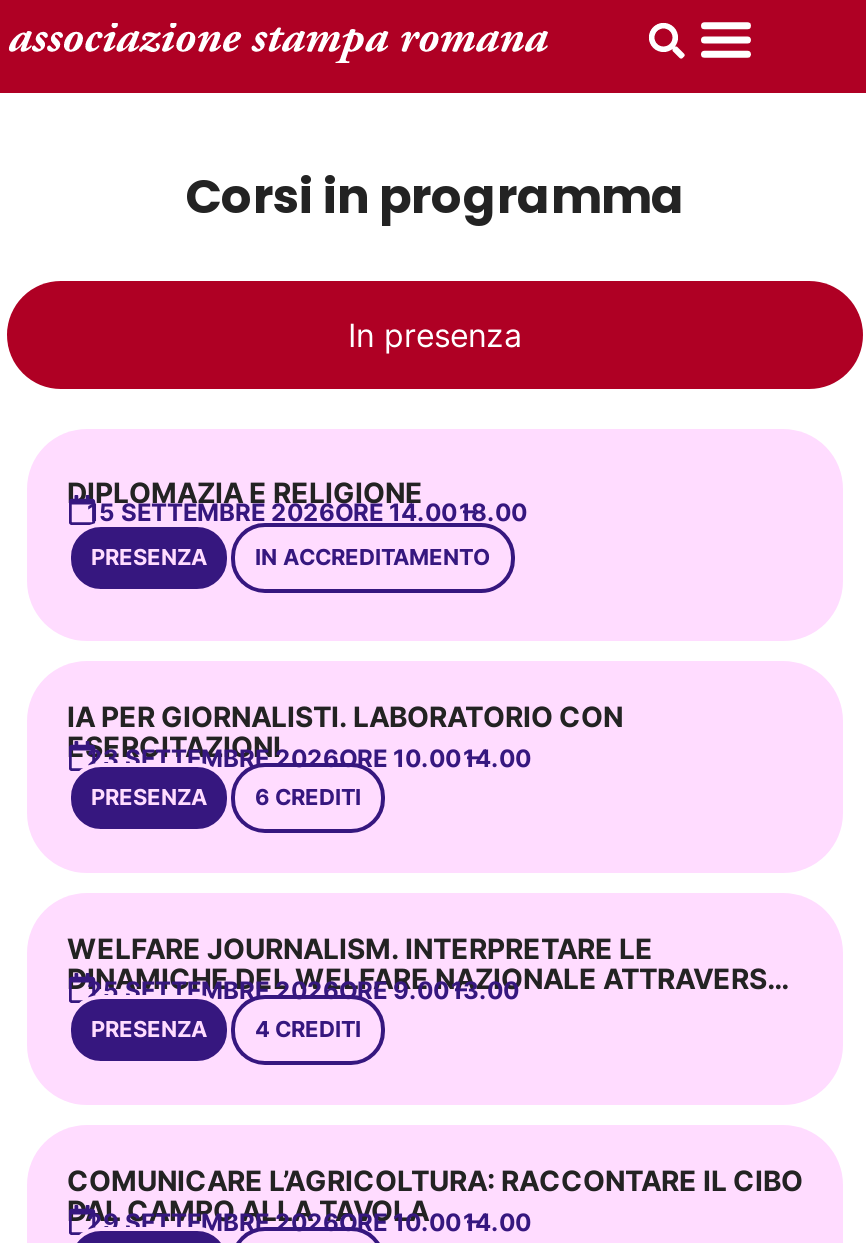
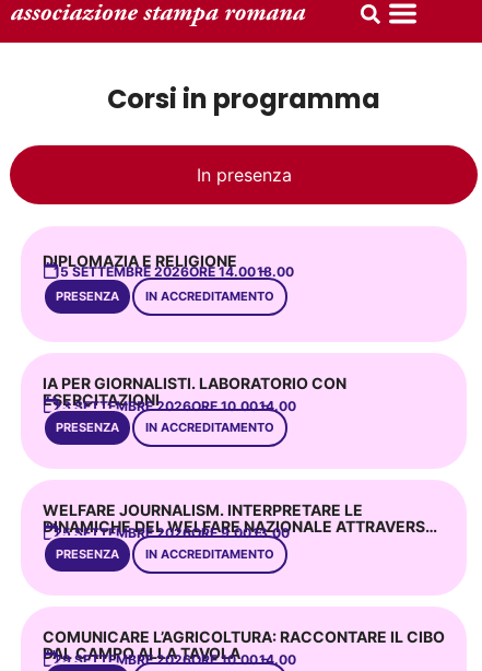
- 6 CREDITI
+ IN ACCREDITAMENTO

- 4 CREDITI
+ IN ACCREDITAMENTO
